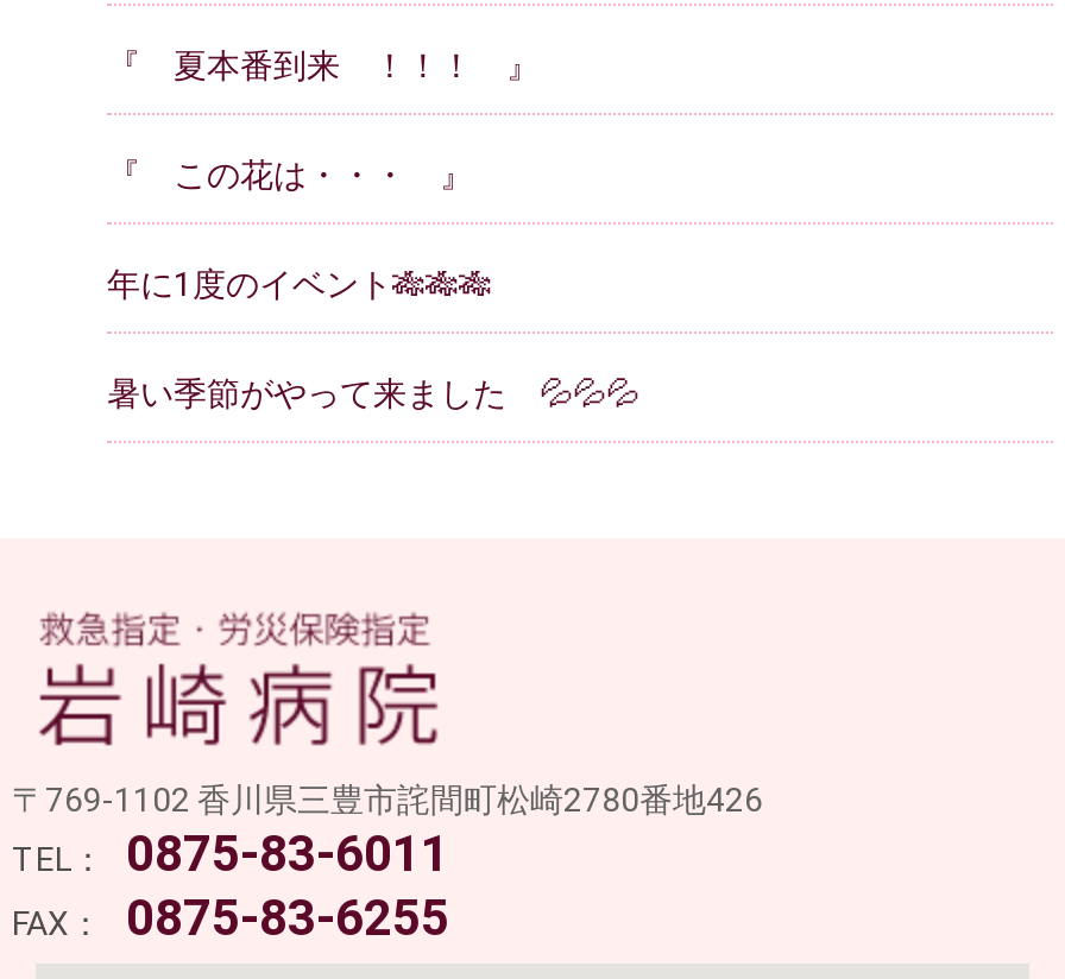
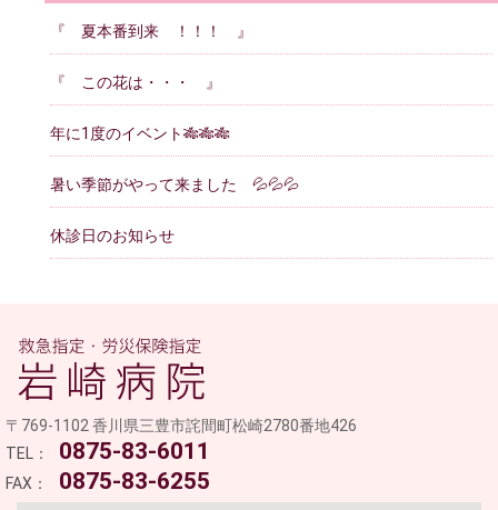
+ 休診日のお知らせ
